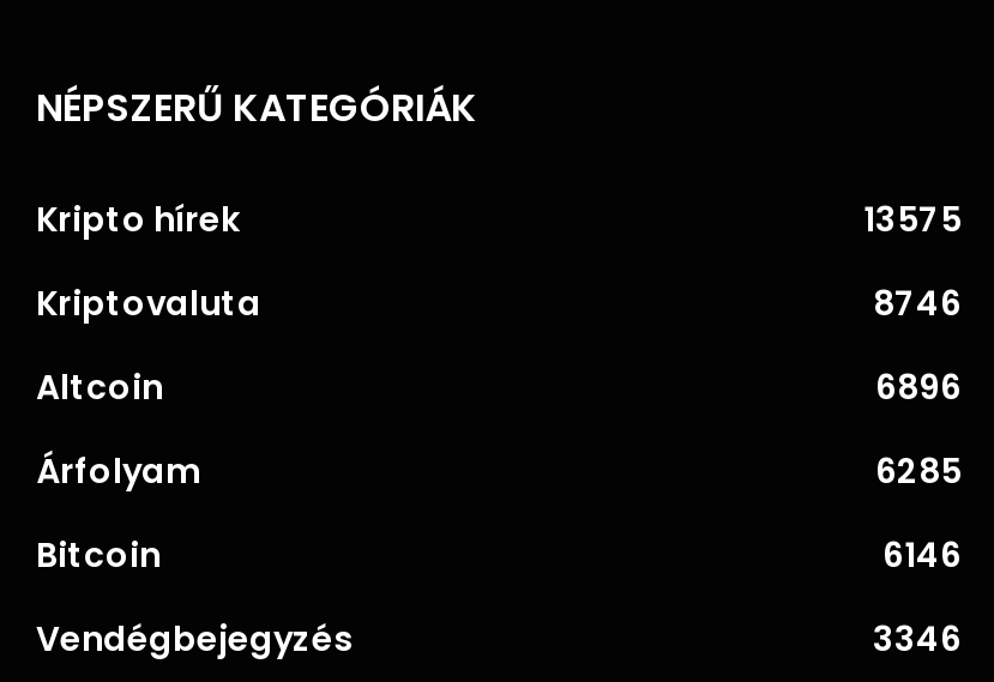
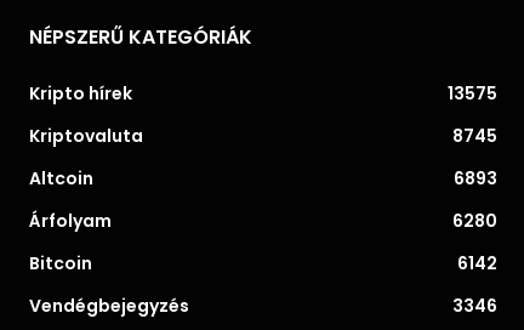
- 8746
+ 8745

- 6896
+ 6893

- 6285
+ 6280

- 6146
+ 6142
